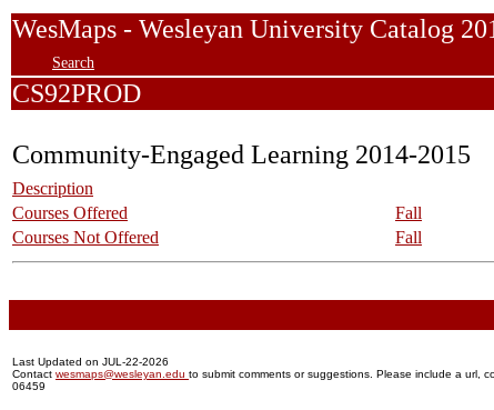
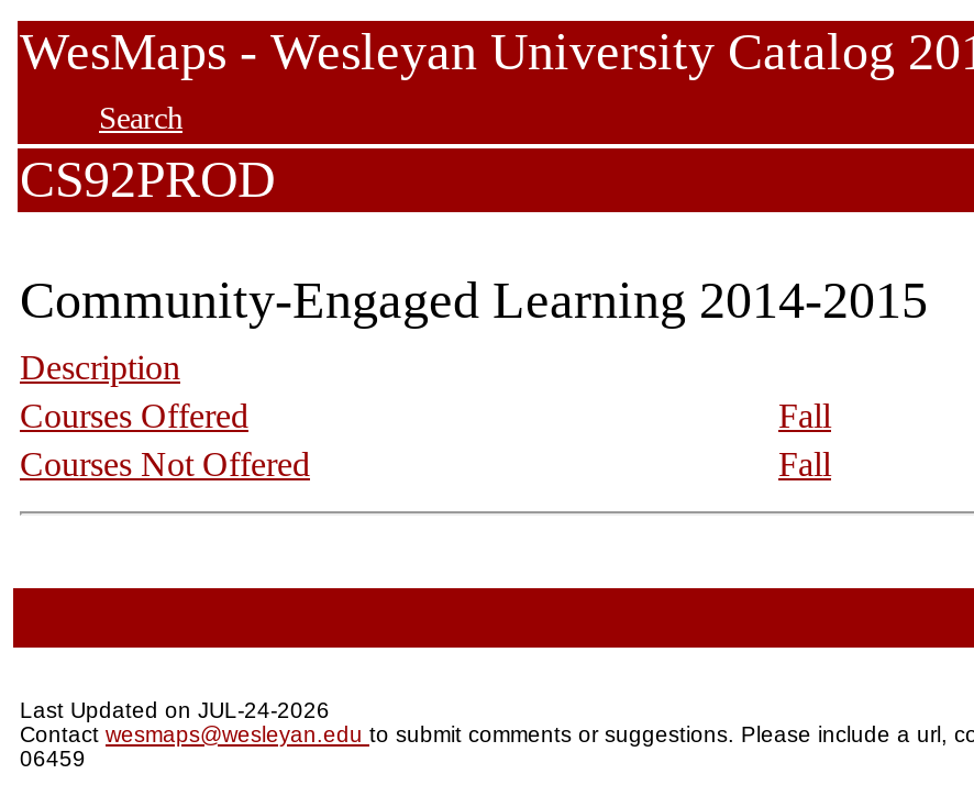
- Last Updated on JUL-22-2026
+ Last Updated on JUL-24-2026
